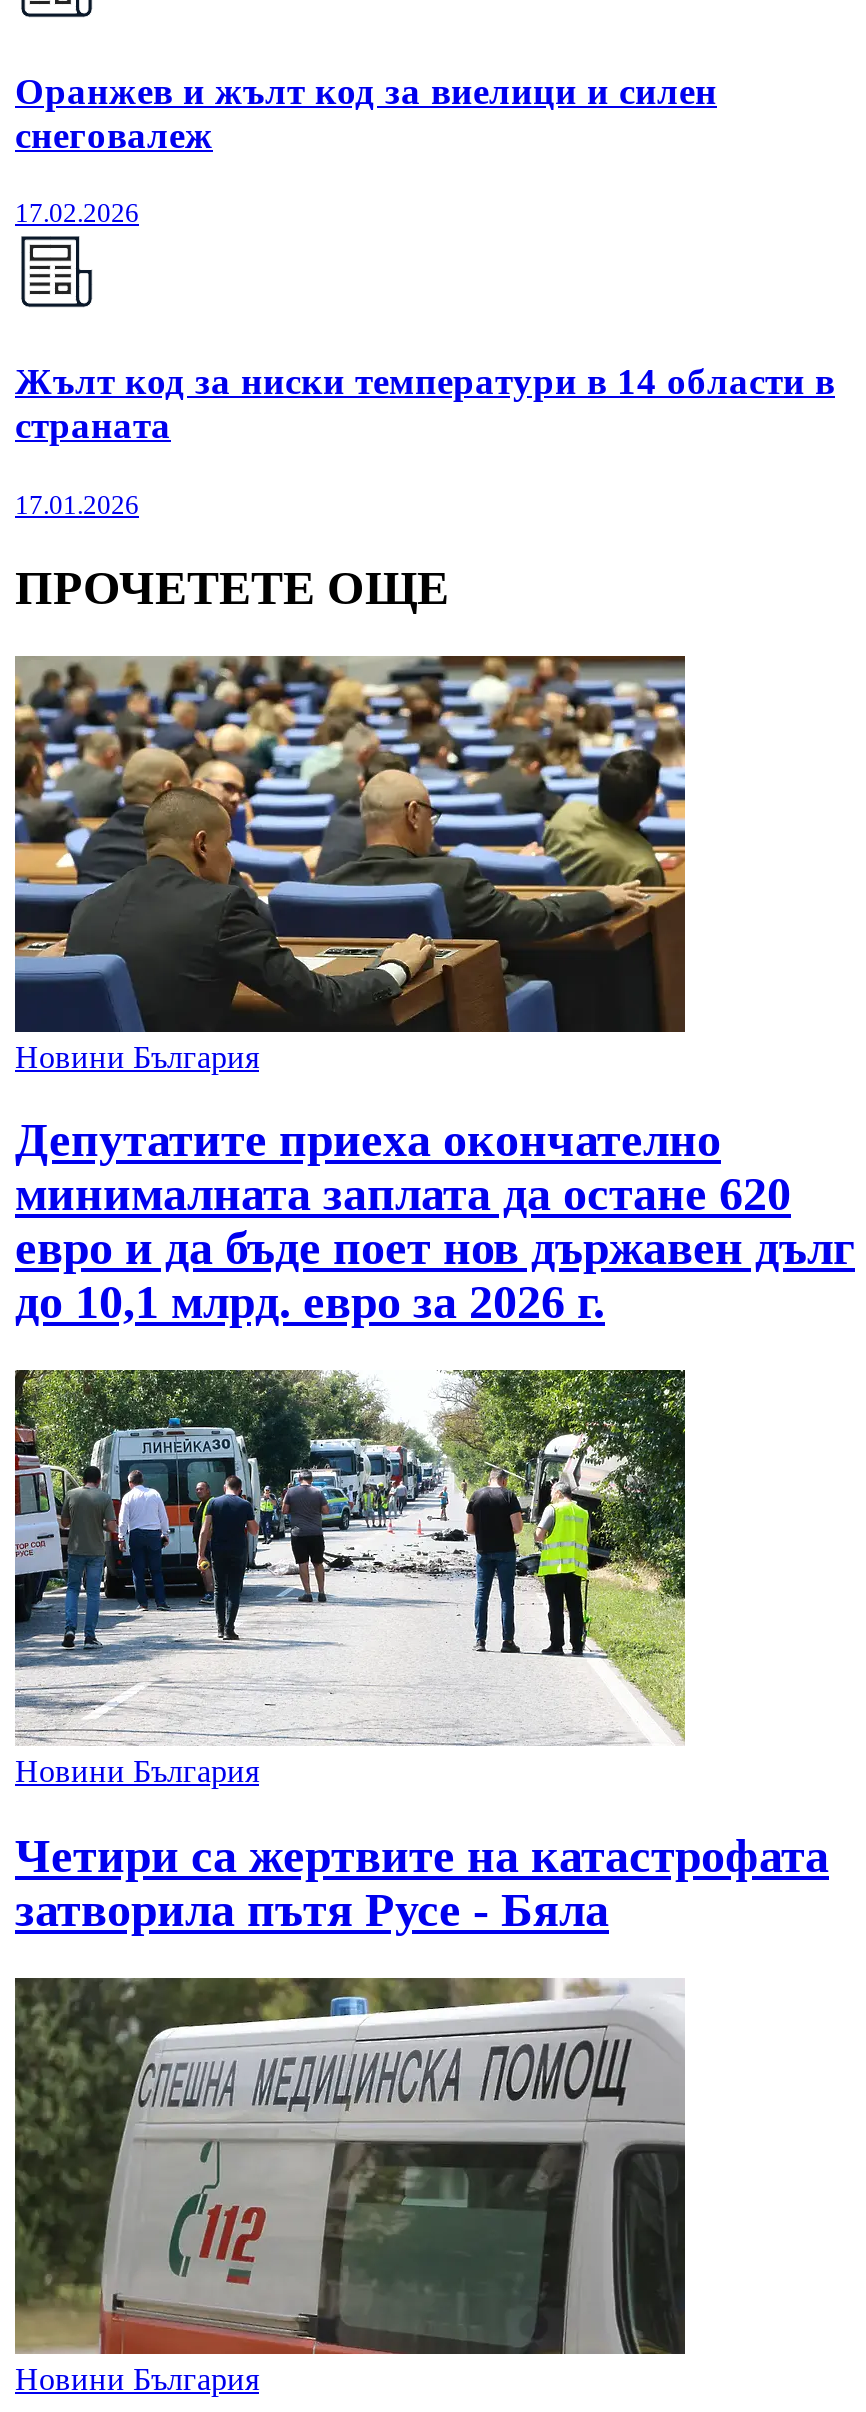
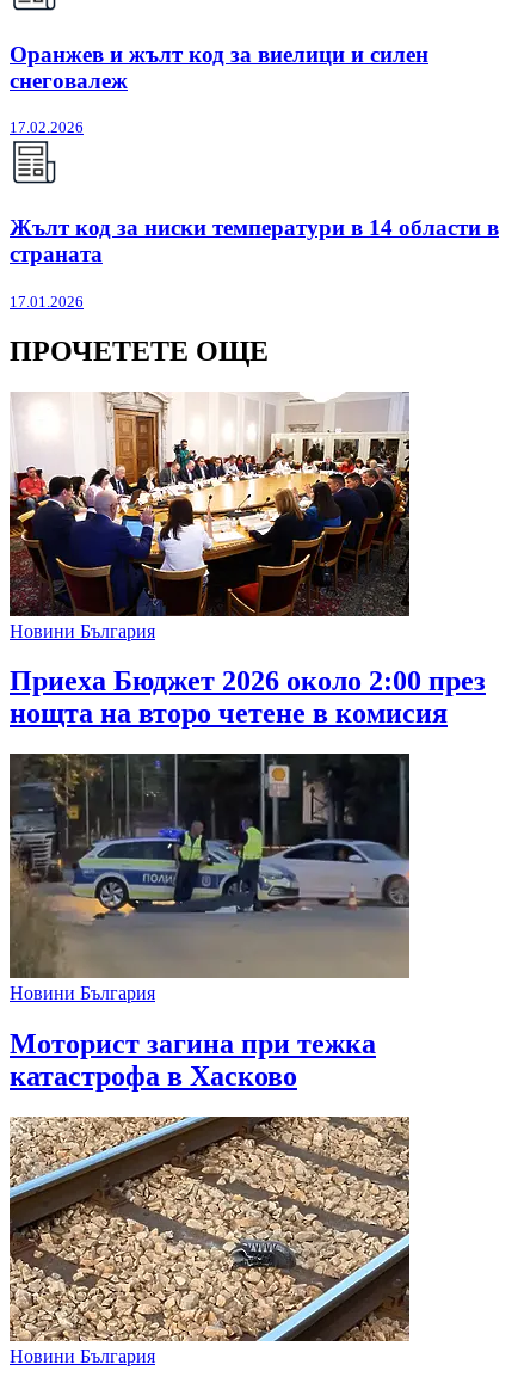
- [image]
+ [image]

- Депутатите приеха окончателно
- минималната заплата да остане 620
- евро и да бъде поет нов държавен дълг
- до 10,1 млрд. евро за 2026 г.
+ Приеха Бюджет 2026 около 2:00 през
+ нощта на второ четене в комисия

- [image]
+ [image]

- Четири са жертвите на катастрофата
- затворила пътя Русе - Бяла
+ Моторист загина при тежка
+ катастрофа в Хасково

- [image]
+ [image]
